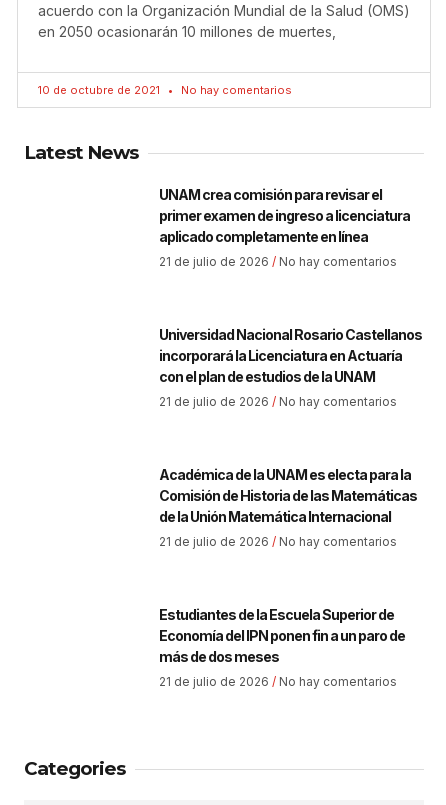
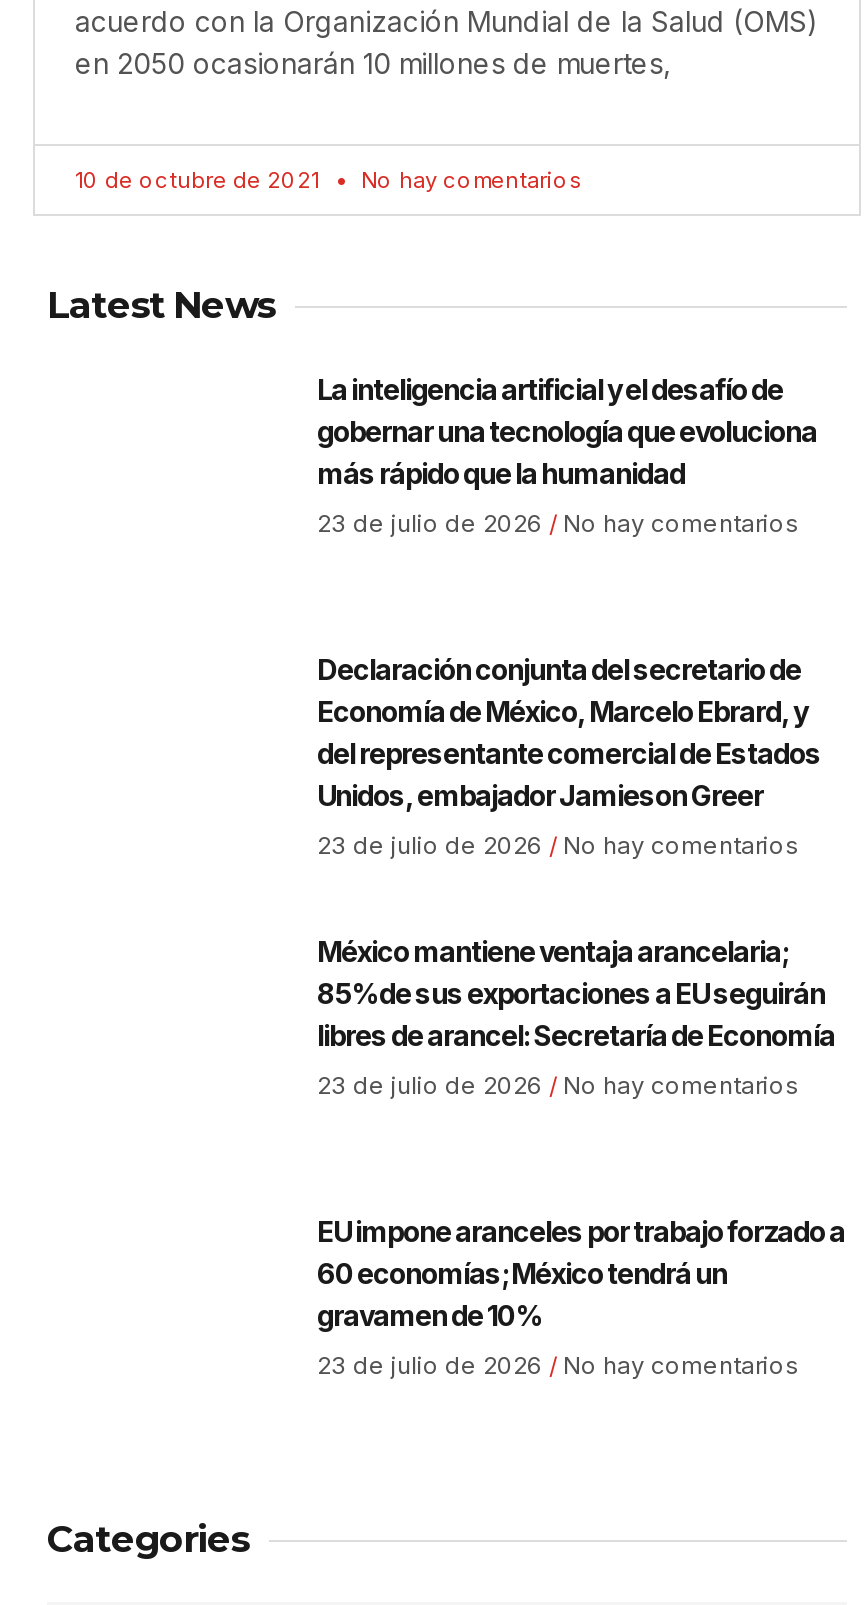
- UNAM crea comisión para revisar el
- primer examen de ingreso a licenciatura
- aplicado completamente en línea
+ La inteligencia artificial y el desafío de
+ gobernar una tecnología que evoluciona
+ más rápido que la humanidad

- 21 de julio de 2026 No hay comentarios
+ 23 de julio de 2026 No hay comentarios

- Universidad Nacional Rosario Castellanos
- incorporará la Licenciatura en Actuaría
- con el plan de estudios de la UNAM
+ Declaración conjunta del secretario de
+ Economía de México, Marcelo Ebrard, y
+ del representante comercial de Estados
+ Unidos, embajador Jamieson Greer

- 21 de julio de 2026 No hay comentarios
+ 23 de julio de 2026 No hay comentarios

- Académica de la UNAM es electa para la
- Comisión de Historia de las Matemáticas
- de la Unión Matemática Internacional
+ México mantiene ventaja arancelaria;
+ 85% de sus exportaciones a EU seguirán
+ libres de arancel: Secretaría de Economía

- 21 de julio de 2026 No hay comentarios
+ 23 de julio de 2026 No hay comentarios

- Estudiantes de la Escuela Superior de
- Economía del IPN ponen fin a un paro de
- más de dos meses
+ EU impone aranceles por trabajo forzado a
+ 60 economías; México tendrá un
+ gravamen de 10%

- 21 de julio de 2026 No hay comentarios
+ 23 de julio de 2026 No hay comentarios
